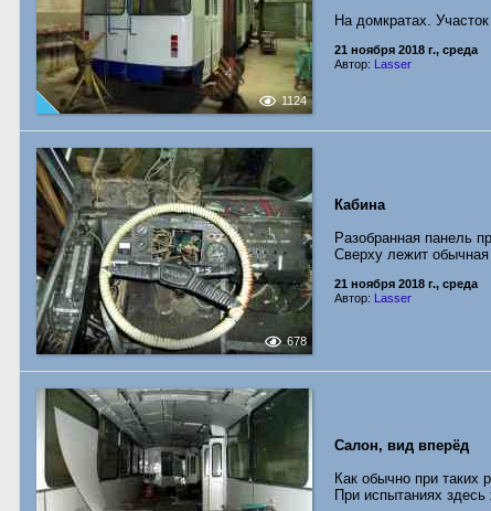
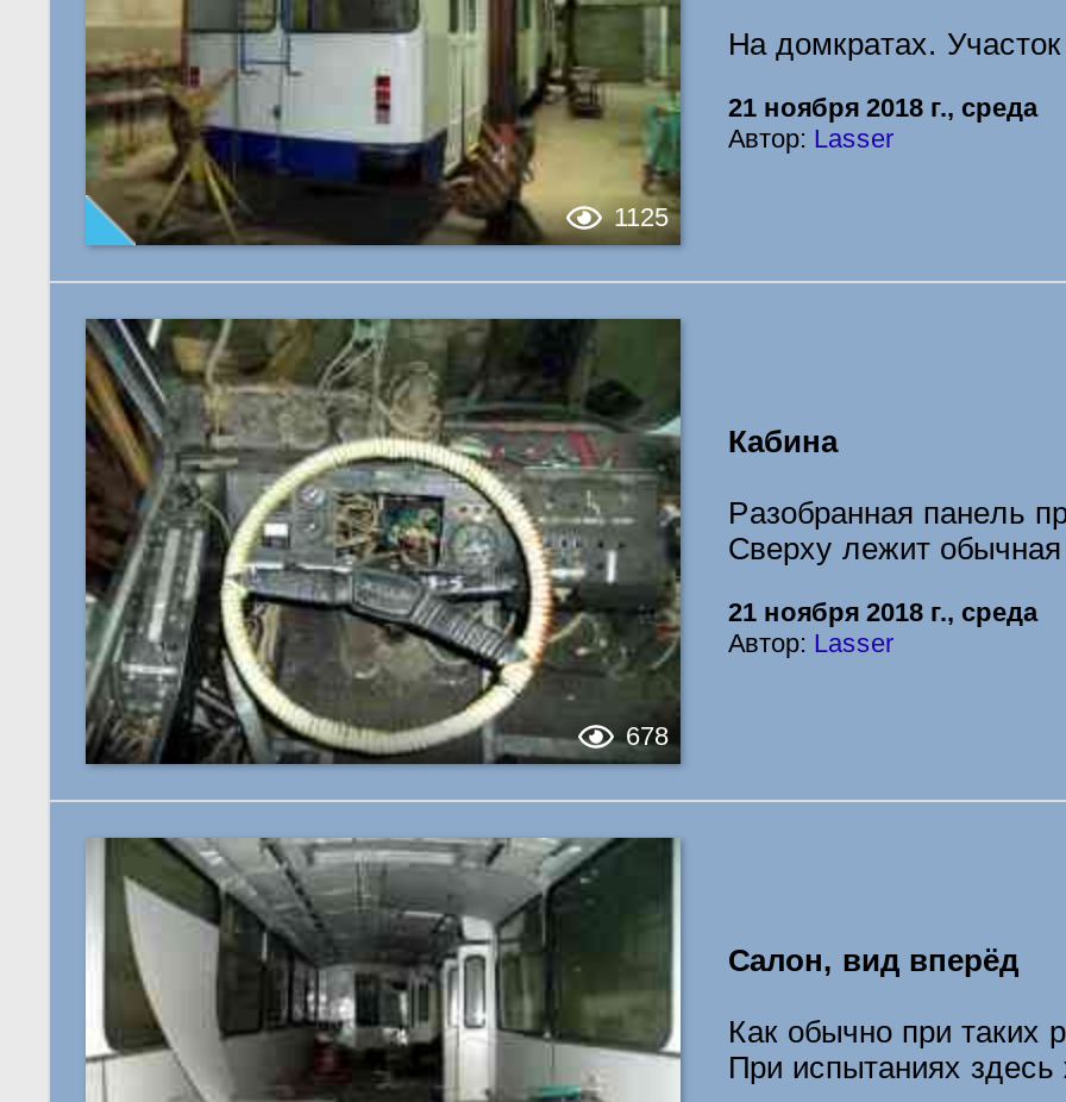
- 1124
+ 1125
